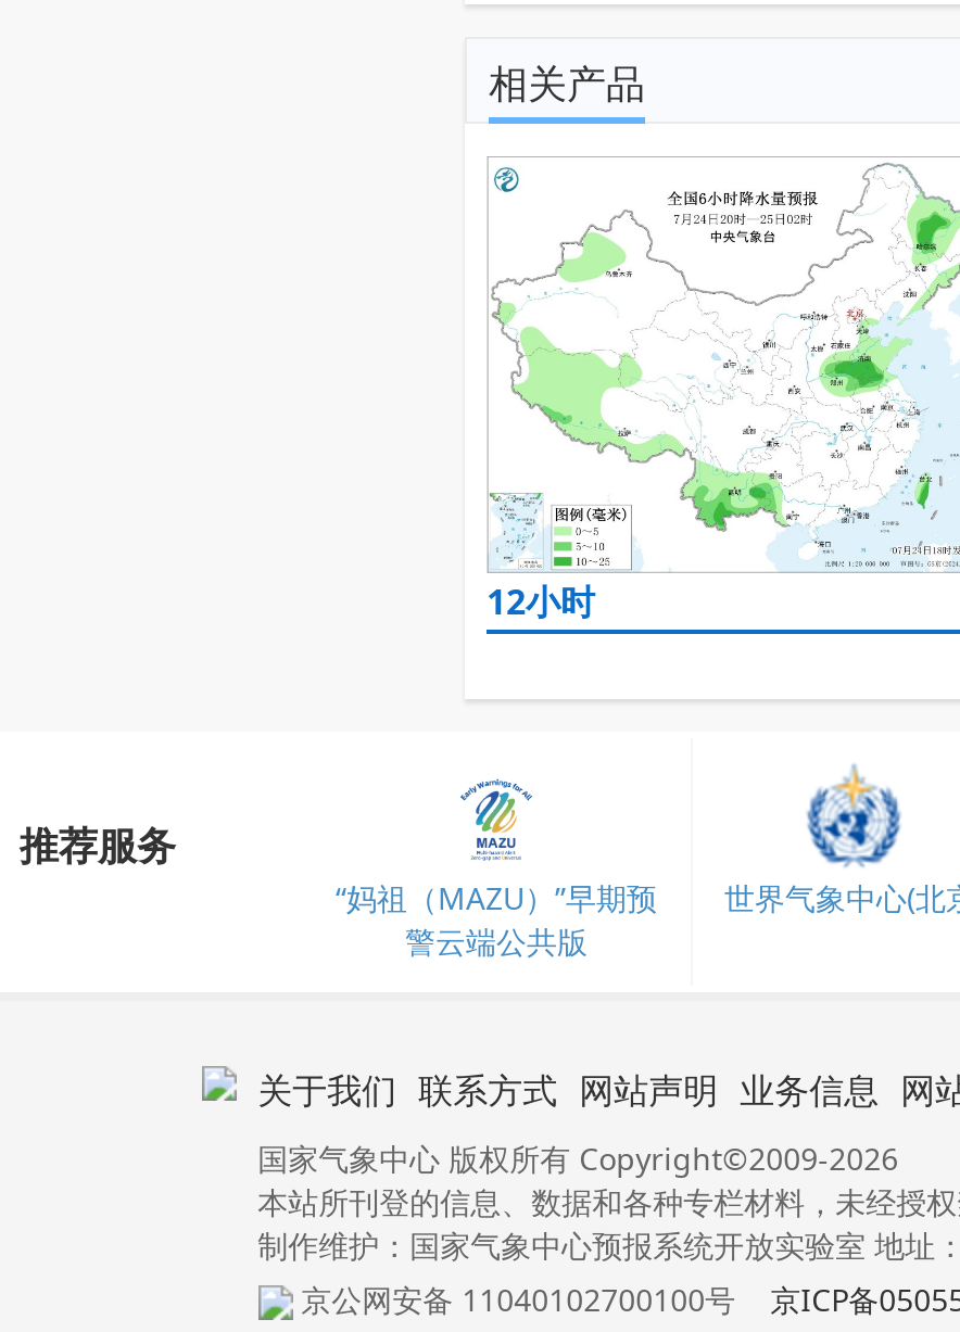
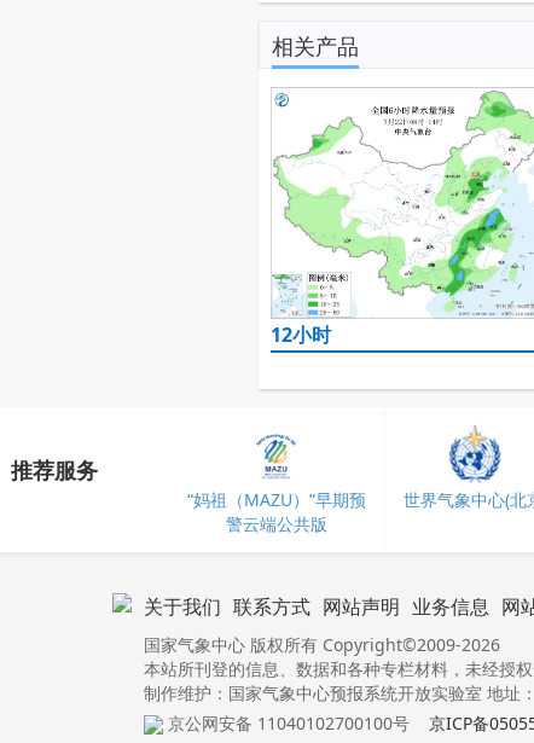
- [image]
+ [image]
